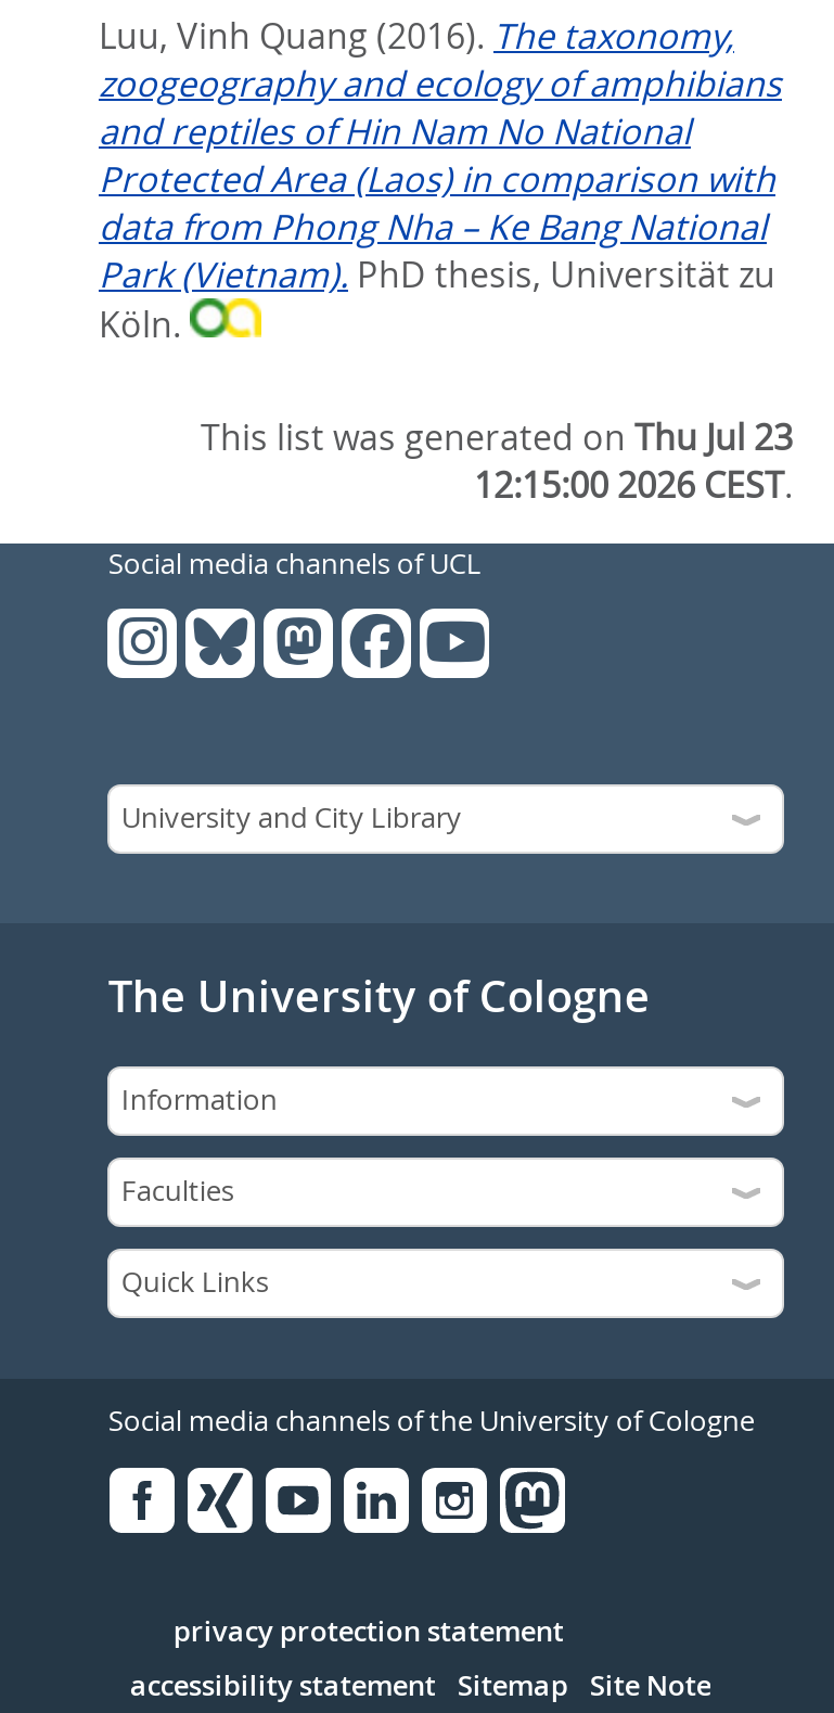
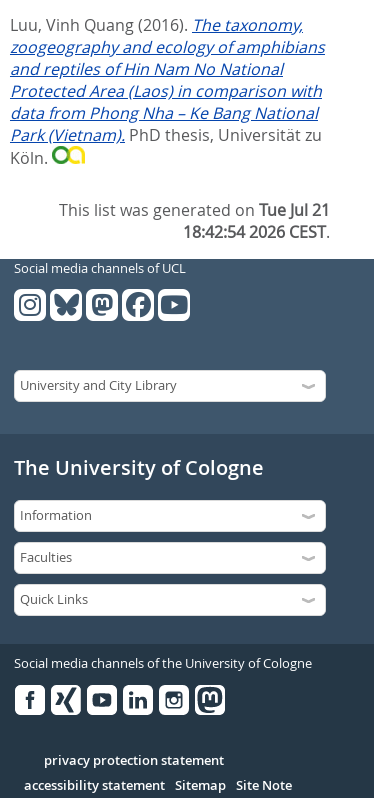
- This list was generated on Thu Jul 23
+ This list was generated on Tue Jul 21

- 12:15:00 2026 CEST.
+ 18:42:54 2026 CEST.
